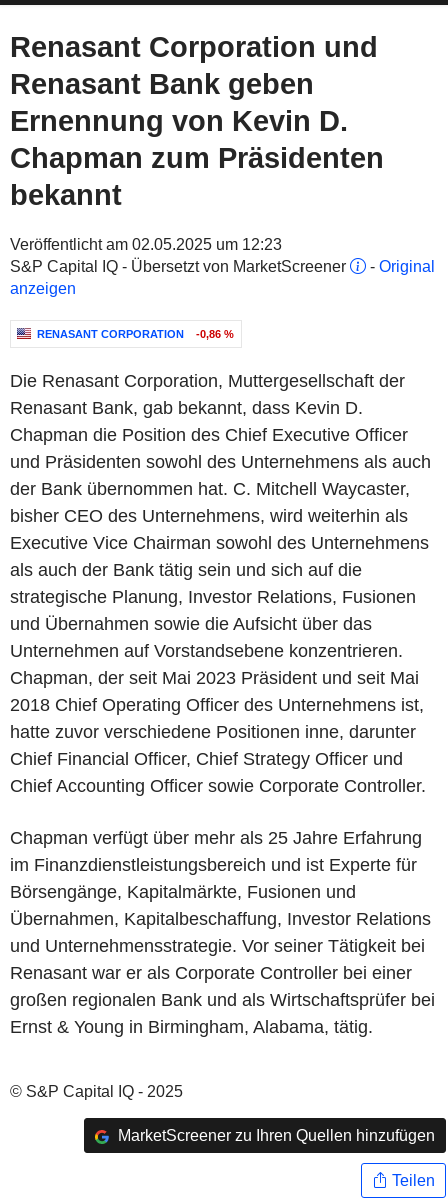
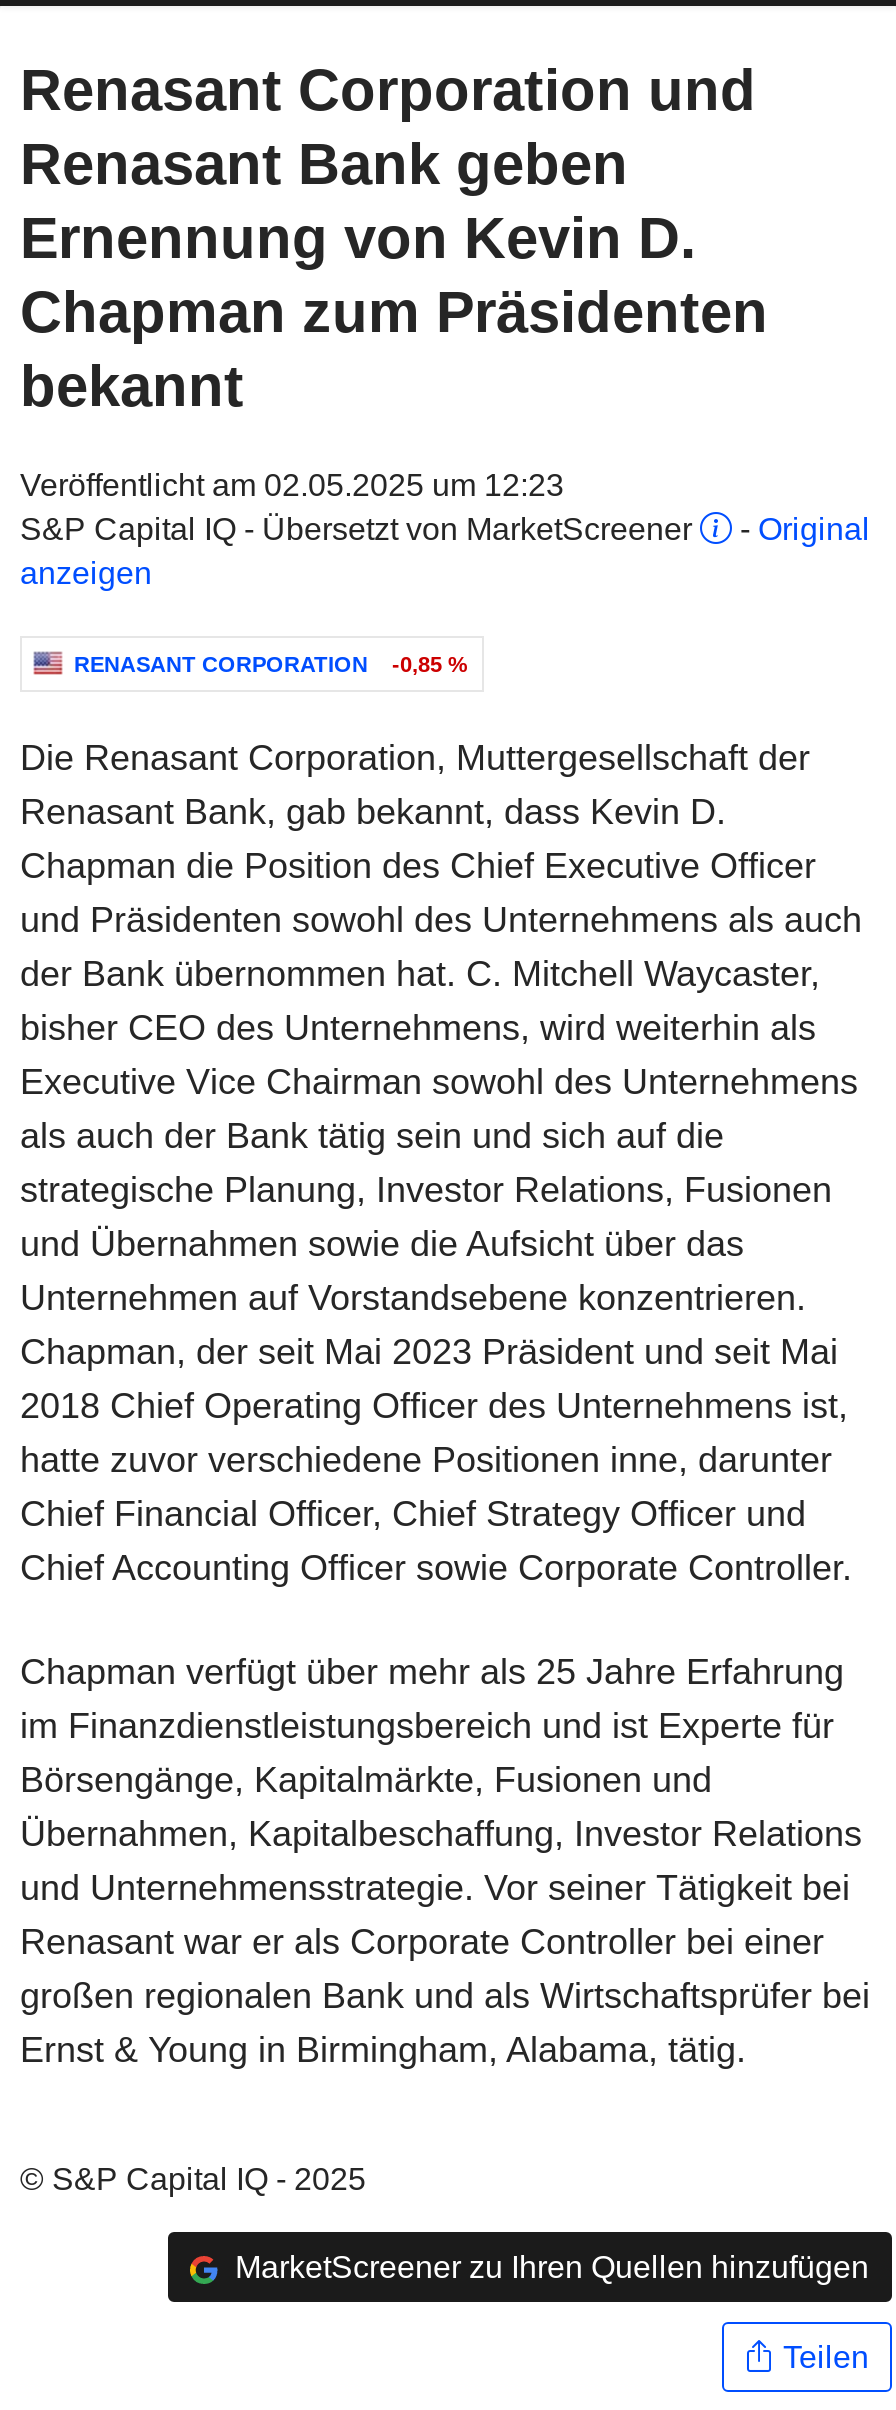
- RENASANT CORPORATION -0,86 %
+ RENASANT CORPORATION -0,85 %
